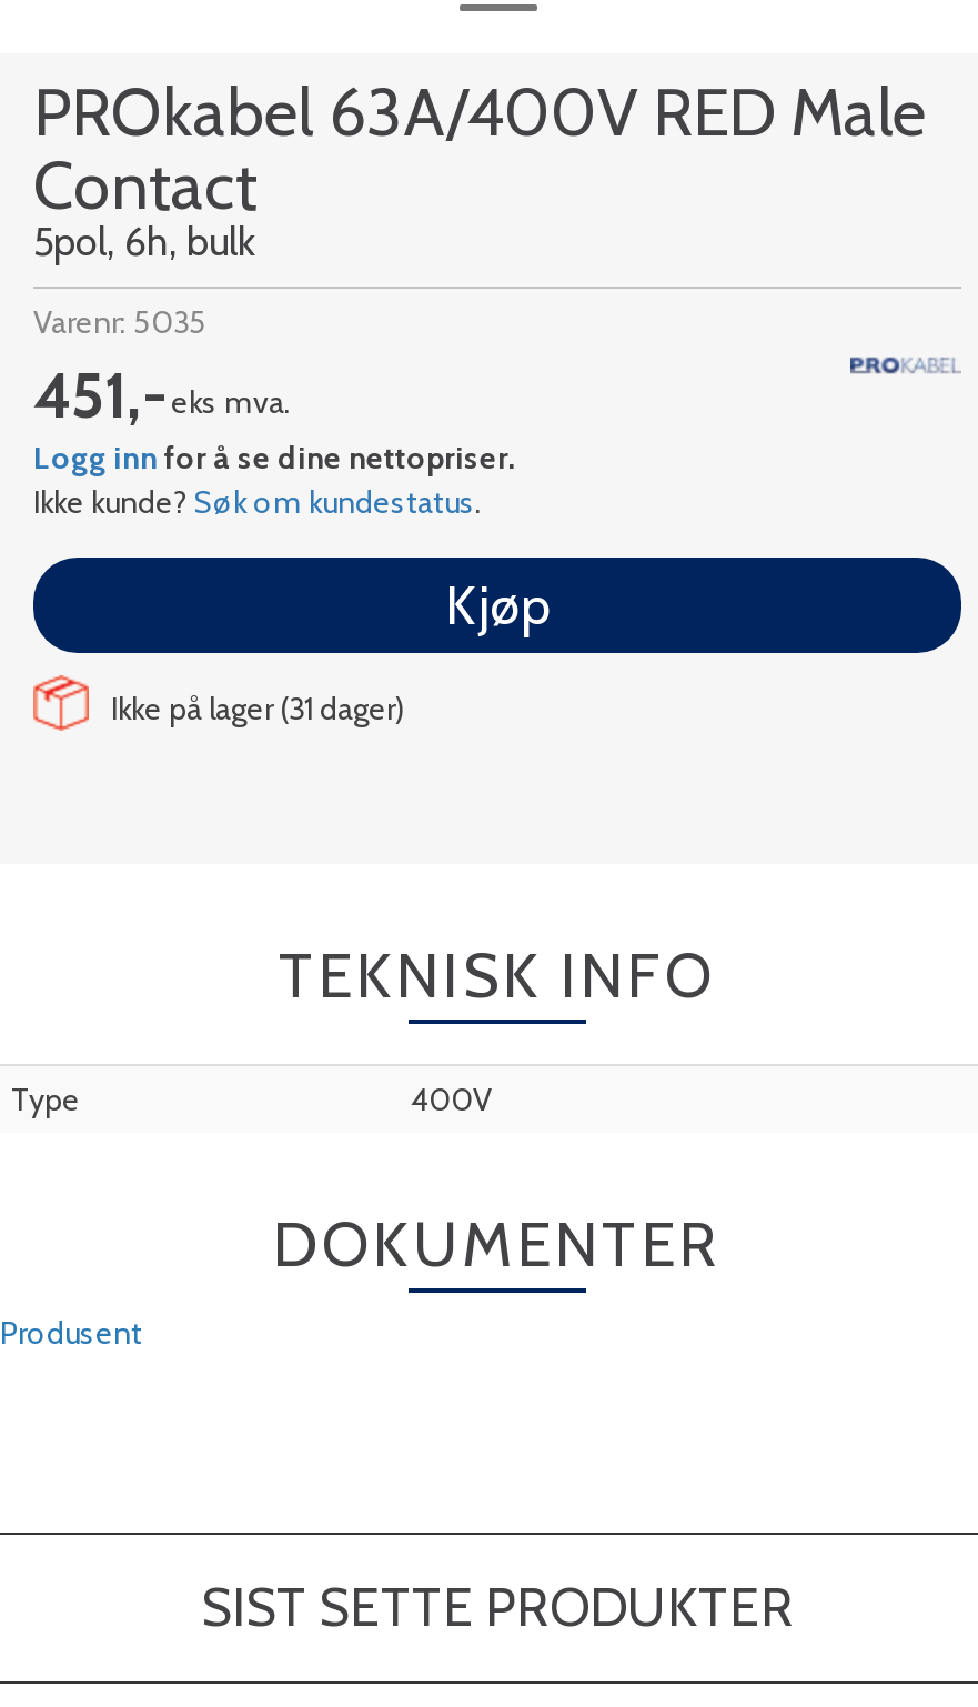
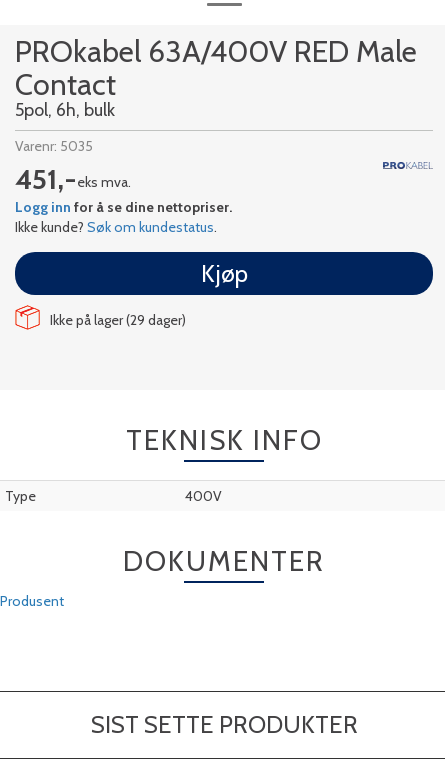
- Ikke på lager (31 dager)
+ Ikke på lager (29 dager)
